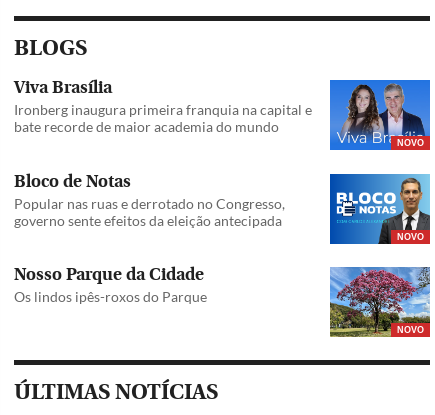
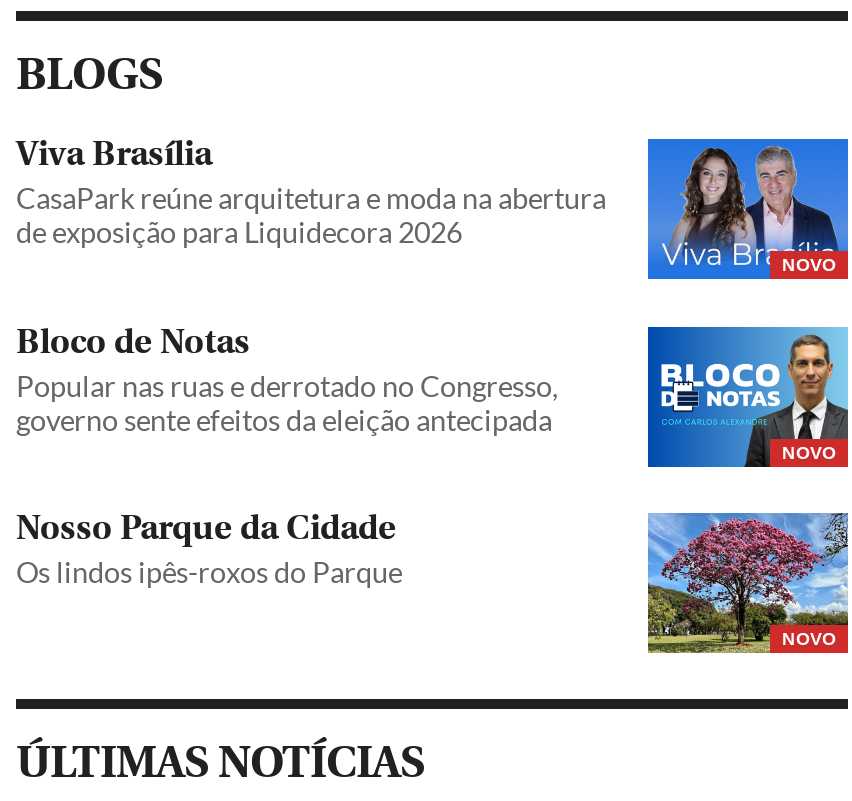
- Ironberg inaugura primeira franquia na capital e
- bate recorde de maior academia do mundo
+ CasaPark reúne arquitetura e moda na abertura
+ de exposição para Liquidecora 2026
